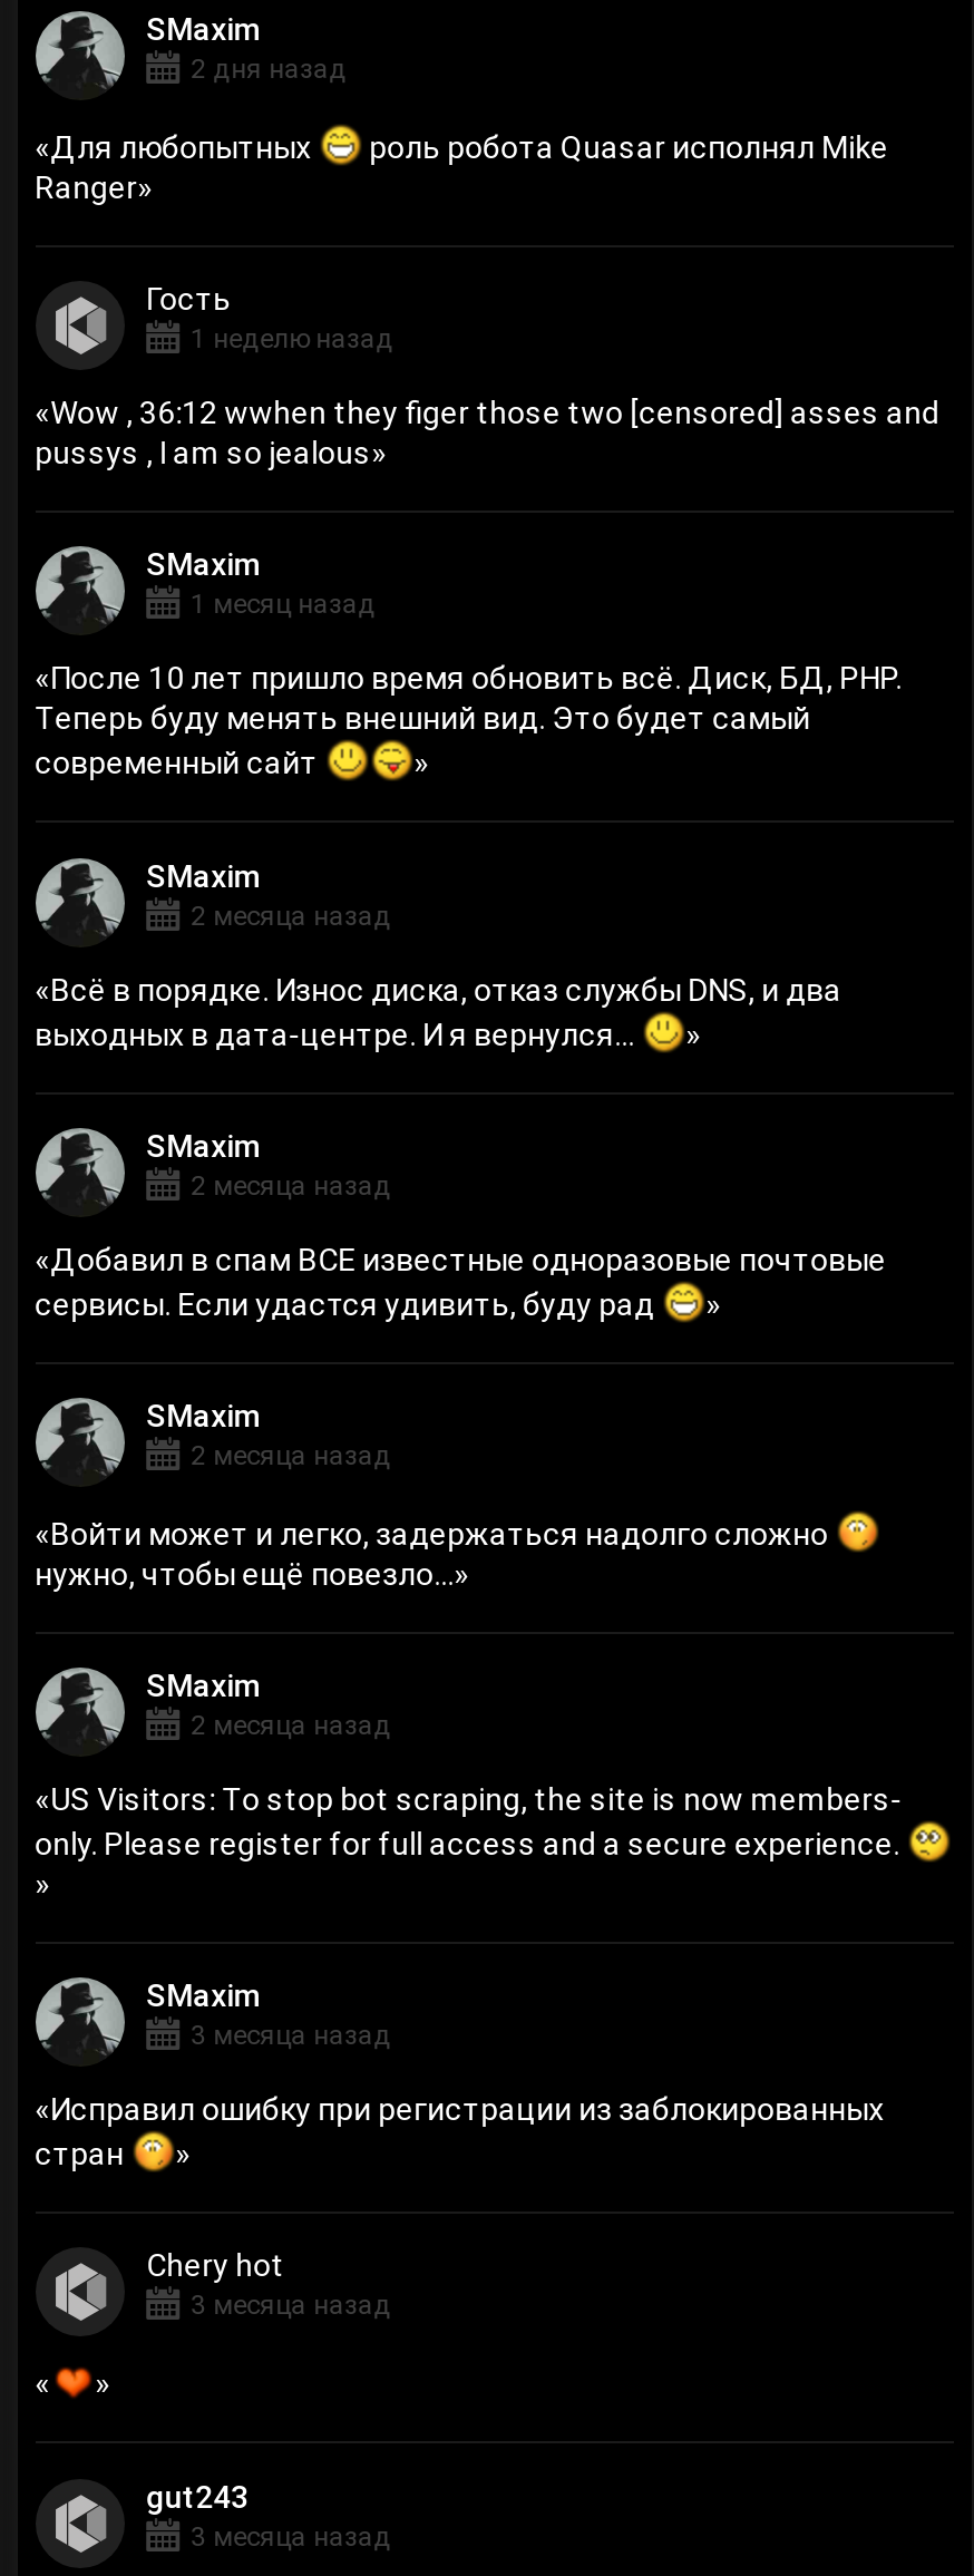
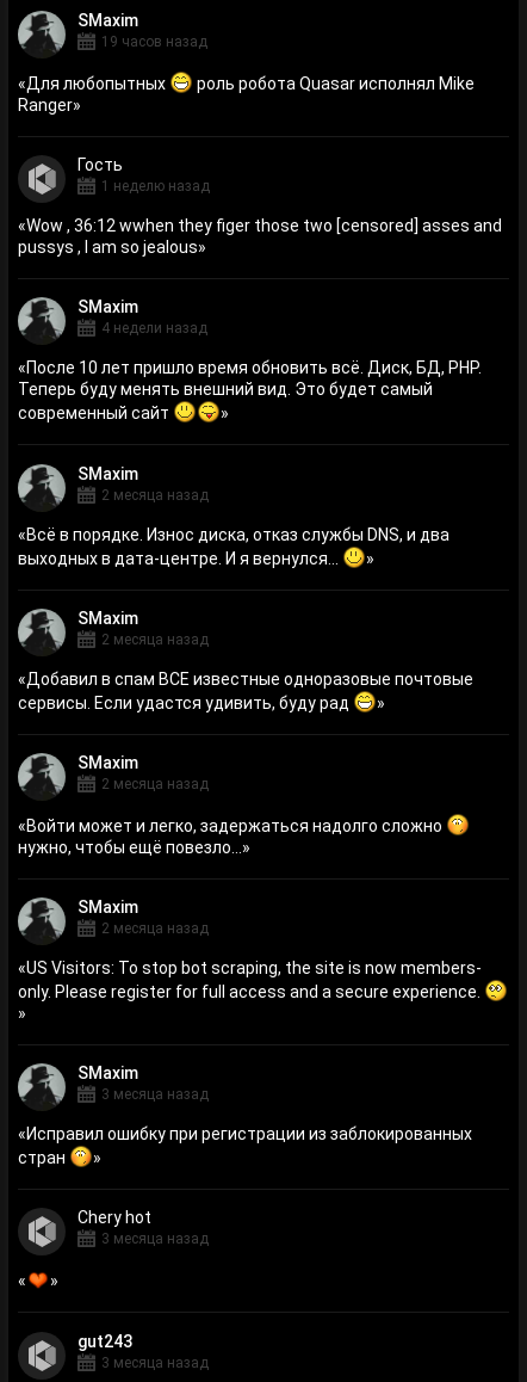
- 2 дня назад
+ 19 часов назад

- 1 месяц назад
+ 4 недели назад
